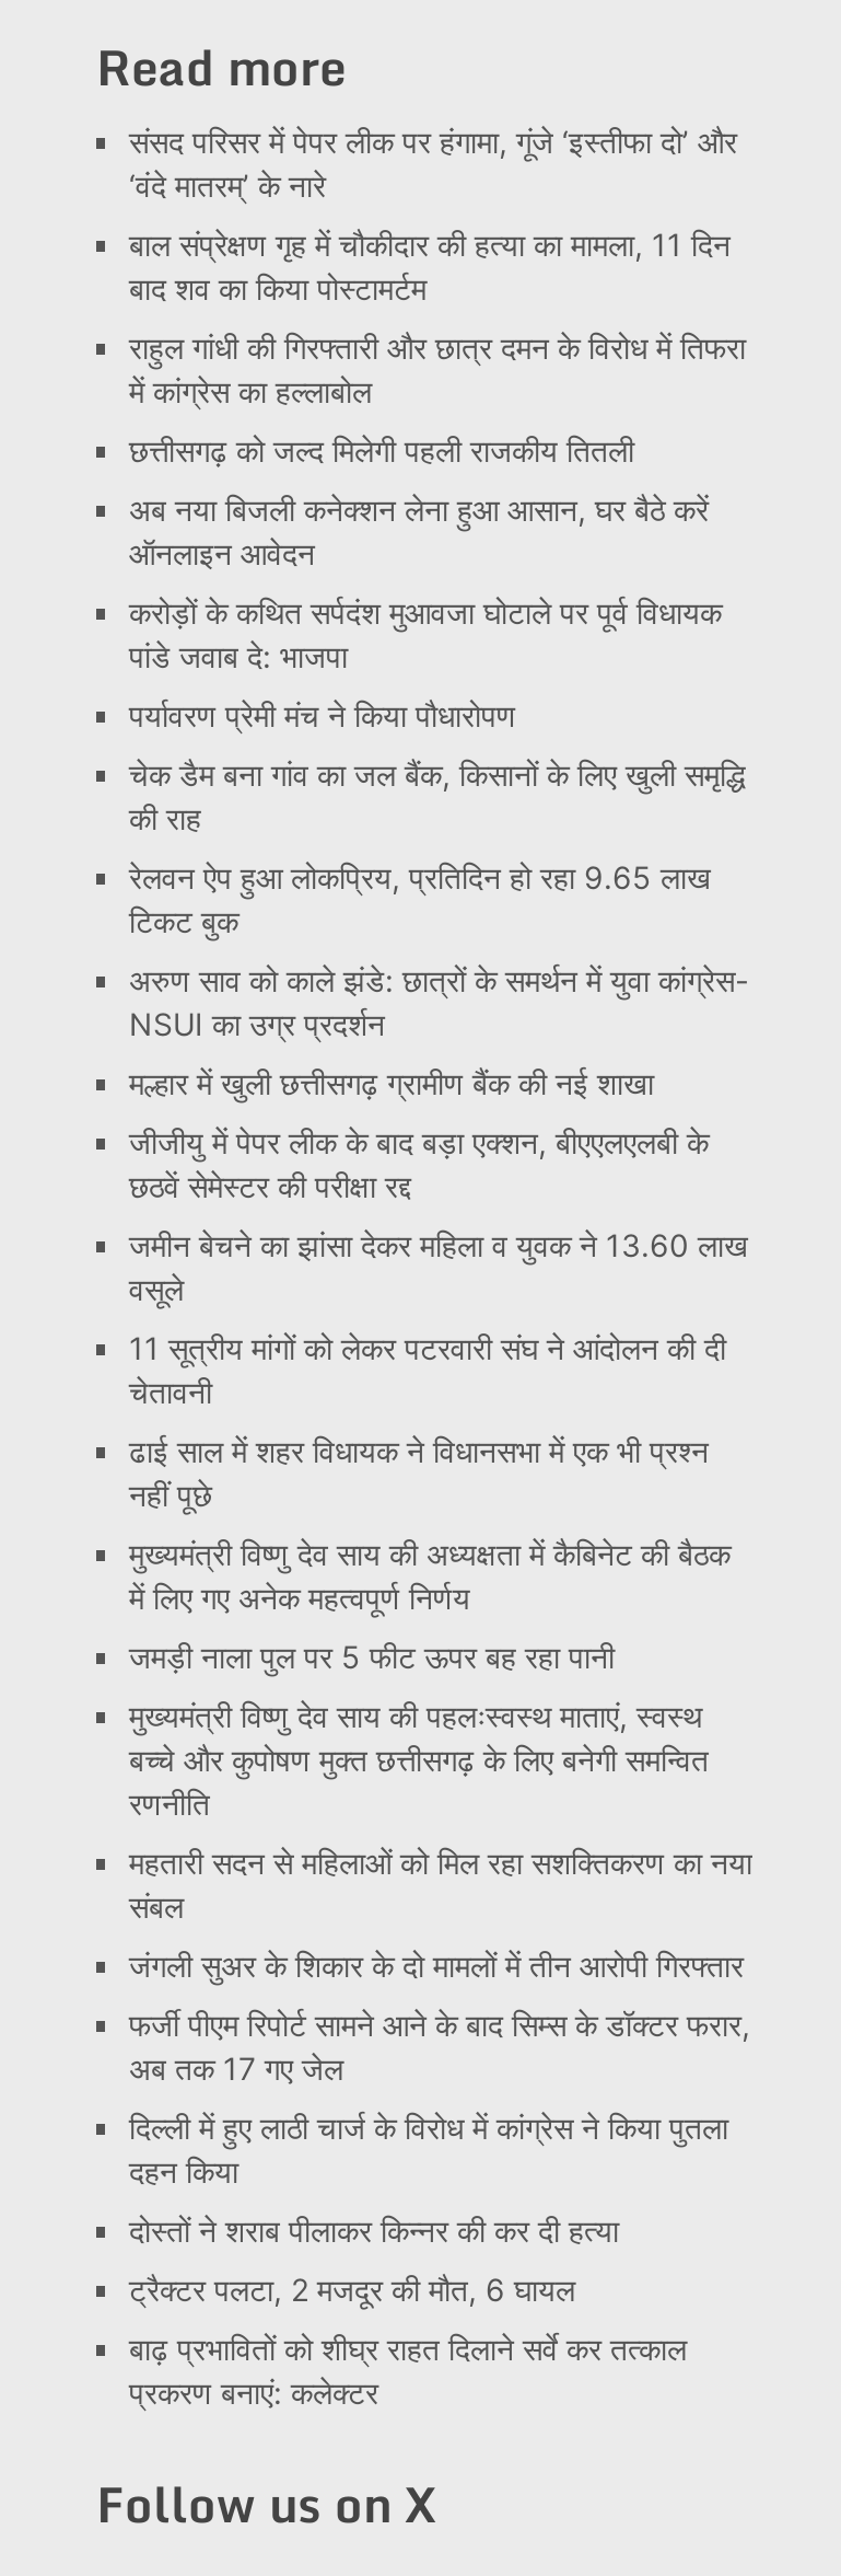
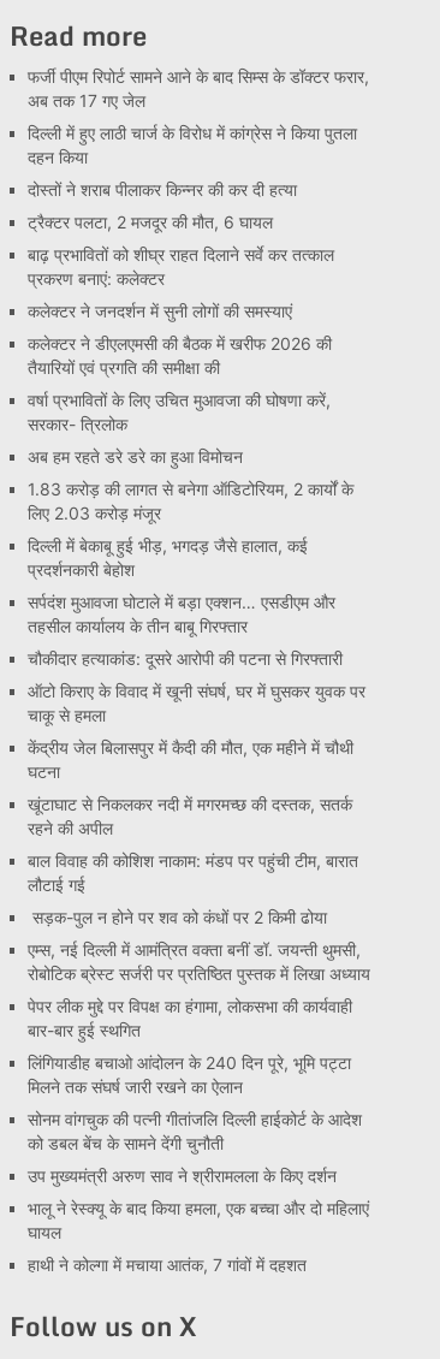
- संसद परिसर में पेपर लीक पर हंगामा, गूंजे ‘इस्तीफा दो’ और
- ‘वंदे मातरम्’ के नारे
- बाल संप्रेक्षण गृह में चौकीदार की हत्या का मामला, 11 दिन
- बाद शव का किया पोस्टामर्टम
- राहुल गांधी की गिरफ्तारी और छात्र दमन के विरोध में तिफरा
- में कांग्रेस का हल्लाबोल
- छत्तीसगढ़ को जल्द मिलेगी पहली राजकीय तितली
- अब नया बिजली कनेक्शन लेना हुआ आसान, घर बैठे करें
- ऑनलाइन आवेदन
- करोड़ों के कथित सर्पदंश मुआवजा घोटाले पर पूर्व विधायक
- पांडे जवाब दे: भाजपा
- पर्यावरण प्रेमी मंच ने किया पौधारोपण
- चेक डैम बना गांव का जल बैंक, किसानों के लिए खुली समृद्धि
- की राह
- रेलवन ऐप हुआ लोकप्रिय, प्रतिदिन हो रहा 9.65 लाख
- टिकट बुक
- अरुण साव को काले झंडे: छात्रों के समर्थन में युवा कांग्रेस-
- NSUI का उग्र प्रदर्शन
- मल्हार में खुली छत्तीसगढ़ ग्रामीण बैंक की नई शाखा
- जीजीयु में पेपर लीक के बाद बड़ा एक्शन, बीएएलएलबी के
- छठवें सेमेस्टर की परीक्षा रद्द
- जमीन बेचने का झांसा देकर महिला व युवक ने 13.60 लाख
- वसूले
- 11 सूत्रीय मांगों को लेकर पटरवारी संघ ने आंदोलन की दी
- चेतावनी
- ढाई साल में शहर विधायक ने विधानसभा में एक भी प्रश्न
- नहीं पूछे
- मुख्यमंत्री विष्णु देव साय की अध्यक्षता में कैबिनेट की बैठक
- में लिए गए अनेक महत्वपूर्ण निर्णय
- जमड़ी नाला पुल पर 5 फीट ऊपर बह रहा पानी
- मुख्यमंत्री विष्णु देव साय की पहलःस्वस्थ माताएं, स्वस्थ
- बच्चे और कुपोषण मुक्त छत्तीसगढ़ के लिए बनेगी समन्वित
- रणनीति
- महतारी सदन से महिलाओं को मिल रहा सशक्तिकरण का नया
- संबल
- जंगली सुअर के शिकार के दो मामलों में तीन आरोपी गिरफ्तार

moved up: फर्जी पीएम रिपोर्ट सामने आने के बाद सिम्स के डॉक्टर फरार, | अब तक 17 गए जेल | दिल्ली में हुए लाठी चार्ज के विरोध में कांग्रेस ने किया पुतला | दहन किया | दोस्तों ने शराब पीलाकर किन्नर की कर दी हत्या | ट्रैक्टर पलटा, 2 मजदूर की मौत, 6 घायल | बाढ़ प्रभावितों को शीघ्र राहत दिलाने सर्वे कर तत्काल | प्रकरण बनाएं: कलेक्टर

+ कलेक्टर ने जनदर्शन में सुनी लोगों की समस्याएं
+ कलेक्टर ने डीएलएमसी की बैठक में खरीफ 2026 की
+ तैयारियों एवं प्रगति की समीक्षा की
+ वर्षा प्रभावितों के लिए उचित मुआवजा की घोषणा करें,
+ सरकार- त्रिलोक
+ अब हम रहते डरे डरे का हुआ विमोचन
+ 1.83 करोड़ की लागत से बनेगा ऑडिटोरियम, 2 कार्यों के
+ लिए 2.03 करोड़ मंजूर
+ दिल्ली में बेकाबू हुई भीड़, भगदड़ जैसे हालात, कई
+ प्रदर्शनकारी बेहोश
+ सर्पदंश मुआवजा घोटाले में बड़ा एक्शन… एसडीएम और
+ तहसील कार्यालय के तीन बाबू गिरफ्तार
+ चौकीदार हत्याकांड: दूसरे आरोपी की पटना से गिरफ्तारी
+ ऑटो किराए के विवाद में खूनी संघर्ष, घर में घुसकर युवक पर
+ चाकू से हमला
+ केंद्रीय जेल बिलासपुर में कैदी की मौत, एक महीने में चौथी
+ घटना
+ खूंटाघाट से निकलकर नदी में मगरमच्छ की दस्तक, सतर्क
+ रहने की अपील
+ बाल विवाह की कोशिश नाकाम: मंडप पर पहुंची टीम, बारात
+ लौटाई गई
+ सड़क-पुल न होने पर शव को कंधों पर 2 किमी ढोया
+ एम्स, नई दिल्ली में आमंत्रित वक्ता बनीं डॉ. जयन्ती थुमसी,
+ रोबोटिक ब्रेस्ट सर्जरी पर प्रतिष्ठित पुस्तक में लिखा अध्याय
+ पेपर लीक मुद्दे पर विपक्ष का हंगामा, लोकसभा की कार्यवाही
+ बार-बार हुई स्थगित
+ लिंगियाडीह बचाओ आंदोलन के 240 दिन पूरे, भूमि पट्टा
+ मिलने तक संघर्ष जारी रखने का ऐलान
+ सोनम वांगचुक की पत्नी गीतांजलि दिल्ली हाईकोर्ट के आदेश
+ को डबल बेंच के सामने देंगी चुनौती
+ उप मुख्यमंत्री अरुण साव ने श्रीरामलला के किए दर्शन
+ भालू ने रेस्क्यू के बाद किया हमला, एक बच्चा और दो महिलाएं
+ घायल
+ हाथी ने कोल्गा में मचाया आतंक, 7 गांवों में दहशत
